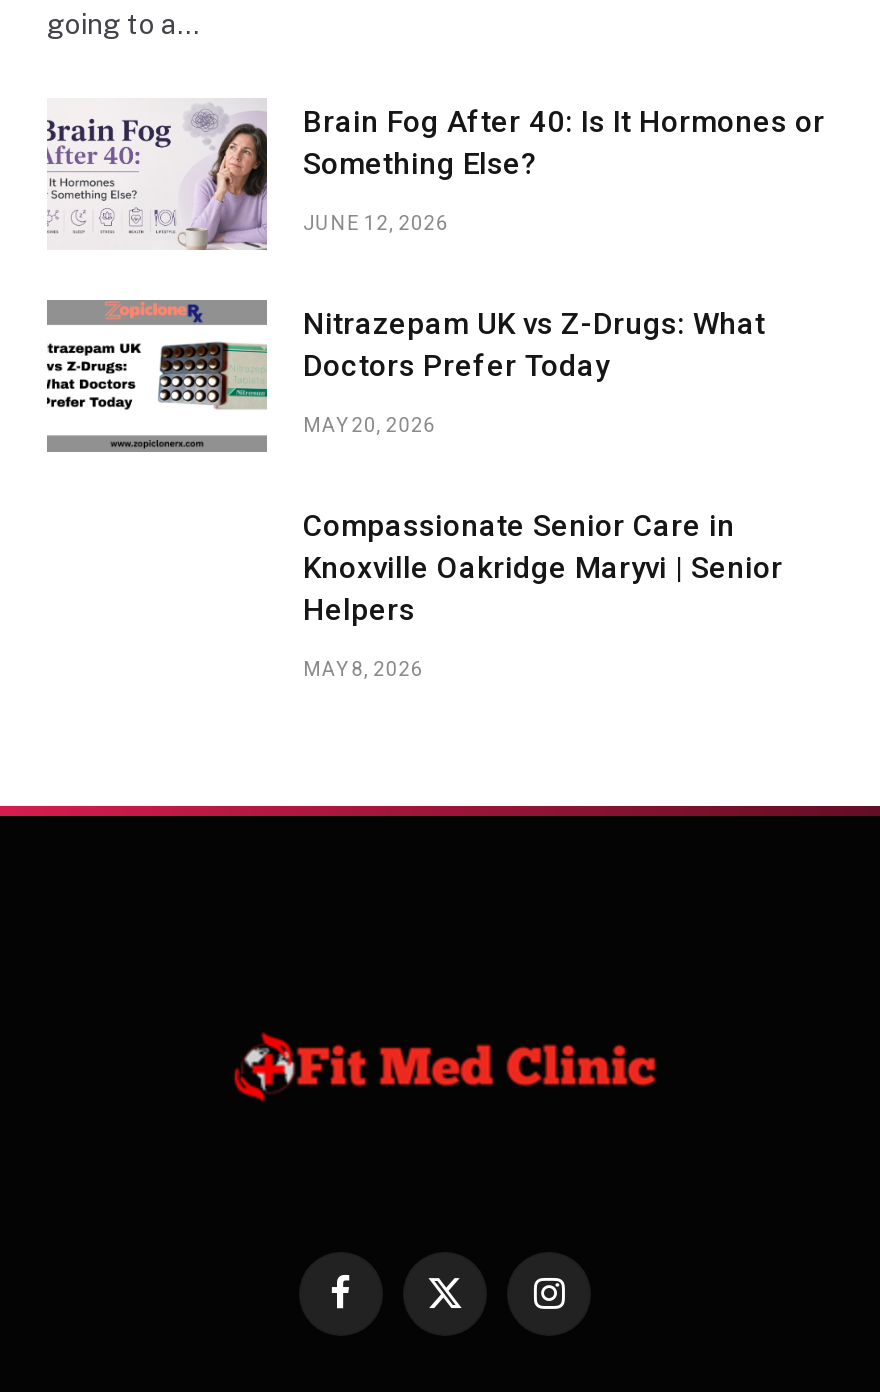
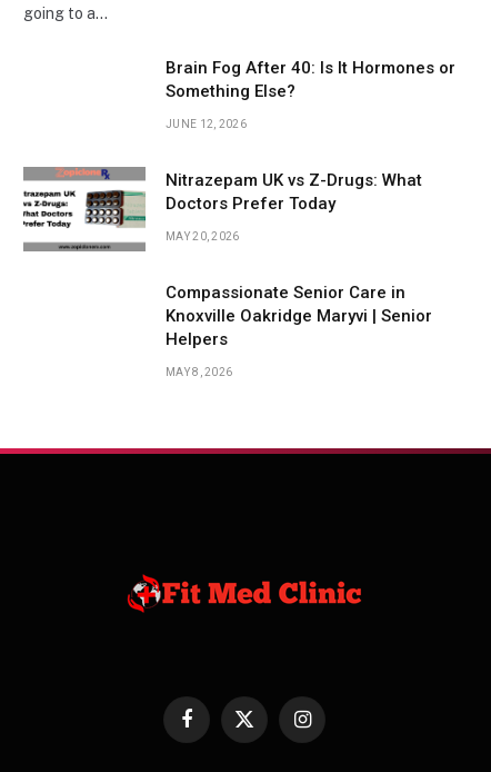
- [image]
